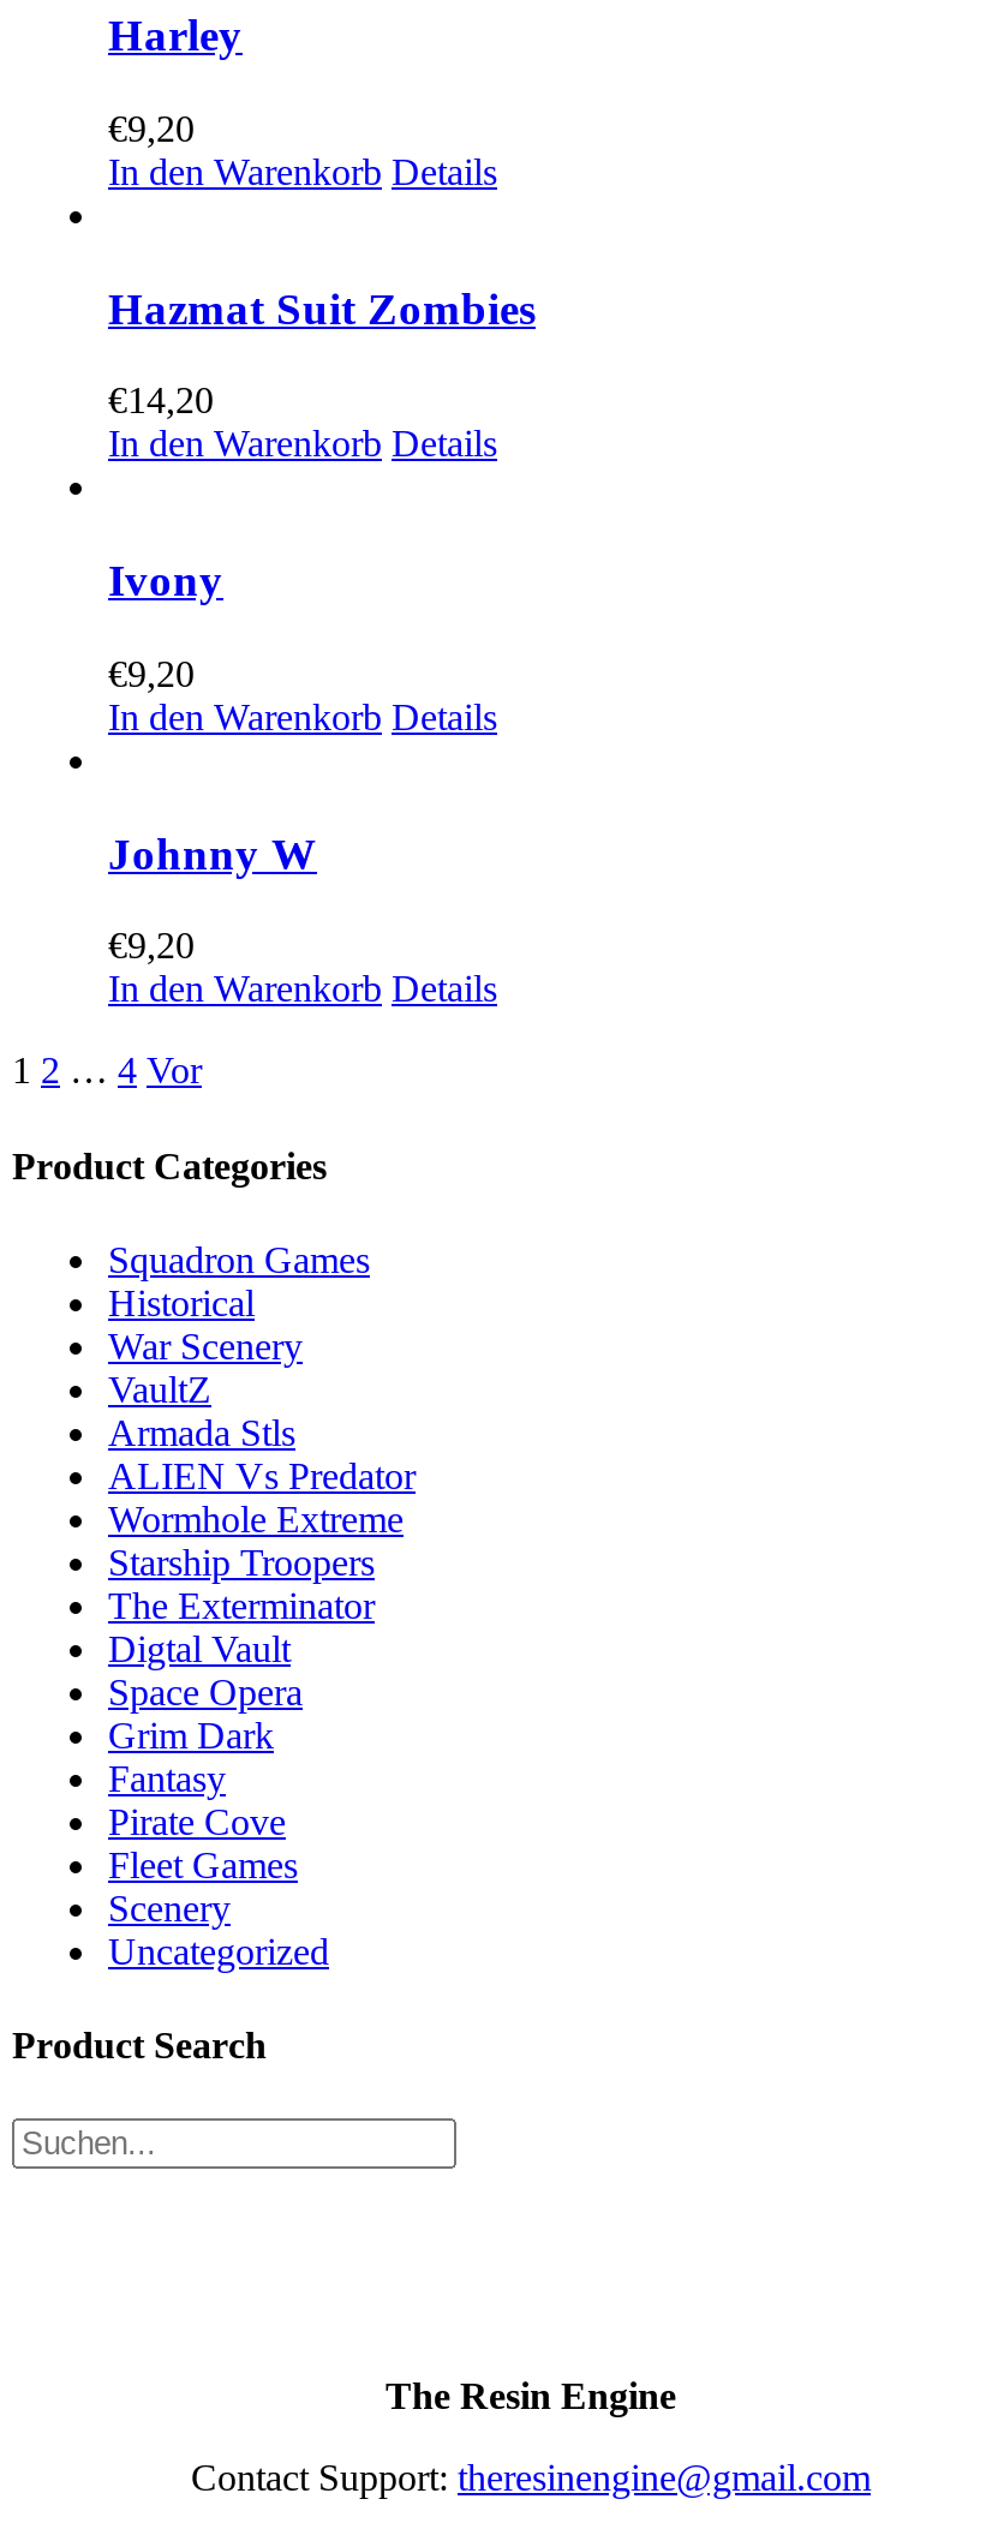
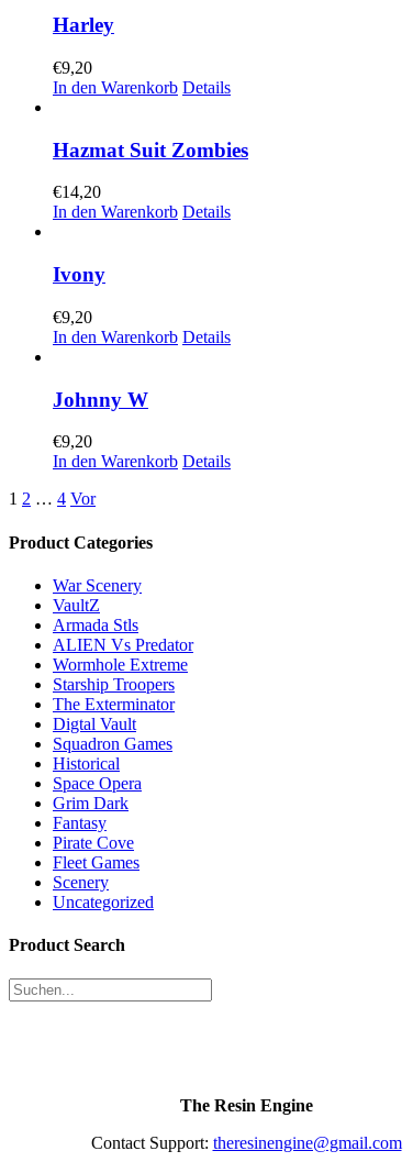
moved down: Squadron Games | Historical

moved up: War Scenery | VaultZ | Armada Stls | ALIEN Vs Predator | Wormhole Extreme | Starship Troopers | The Exterminator | Digtal Vault
